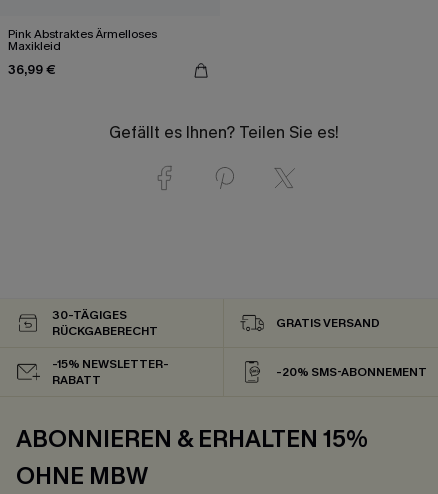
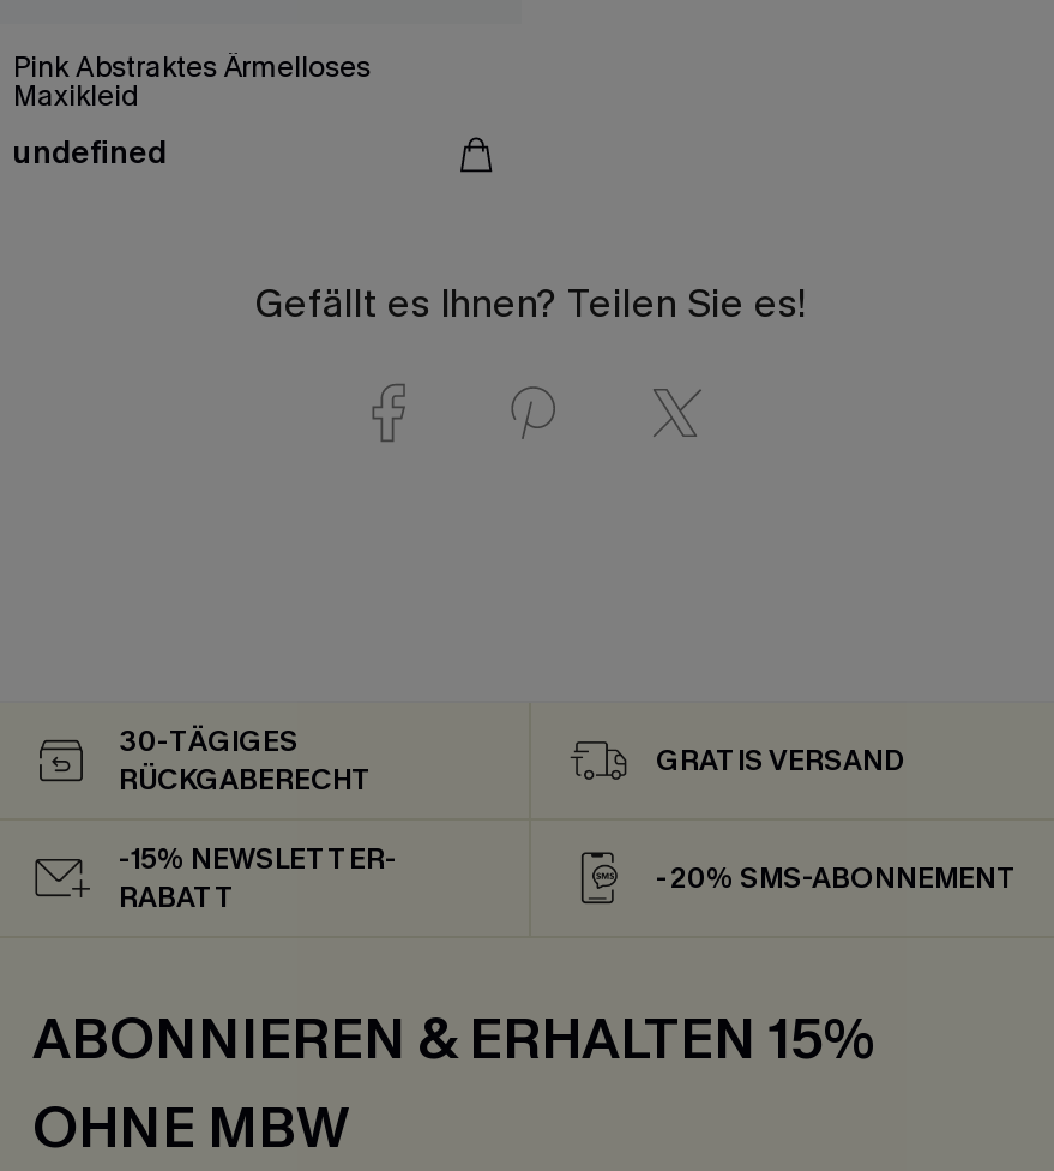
- 36,99 €
+ undefined
